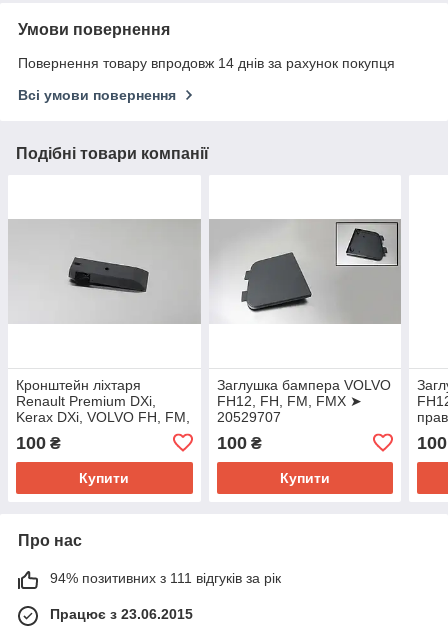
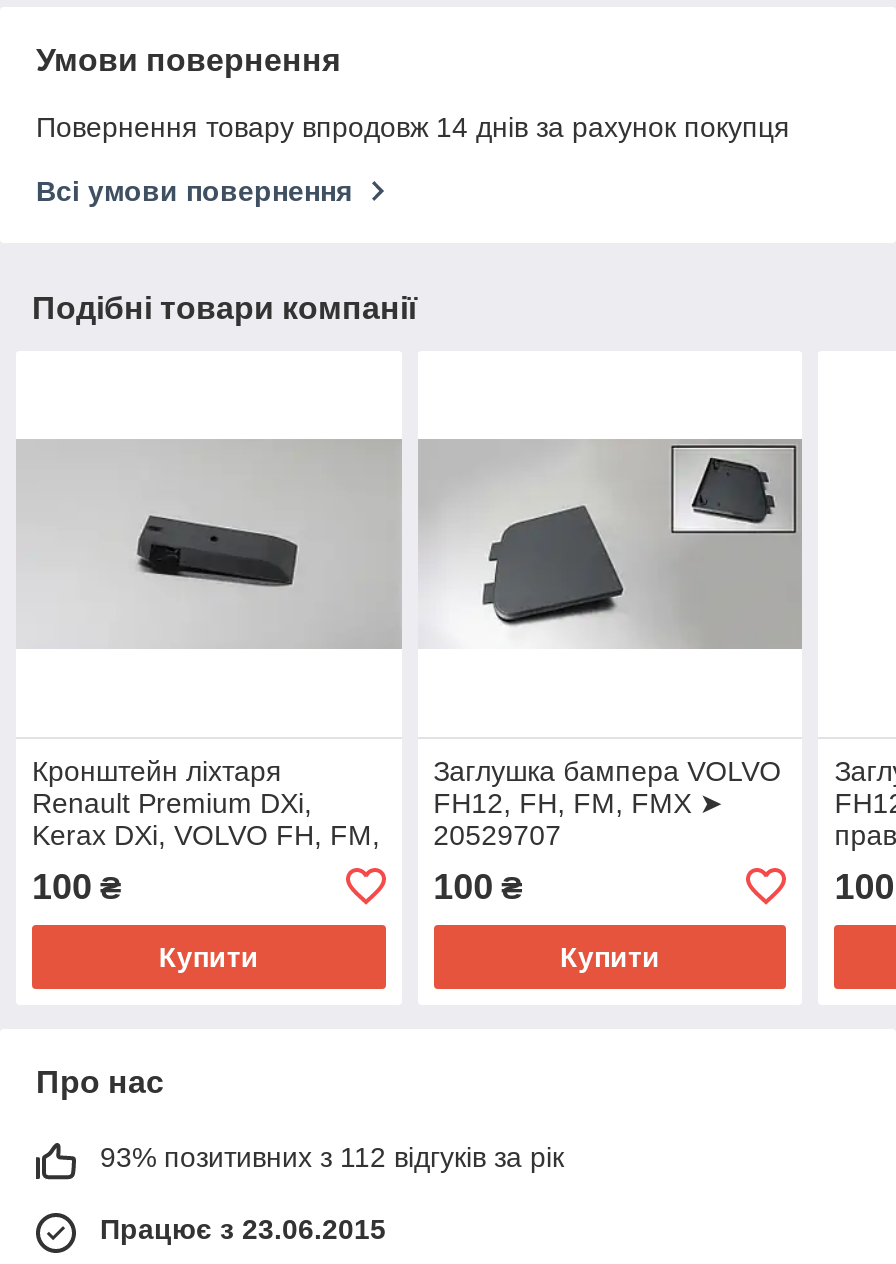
- 94% позитивних з 111 відгуків за рік
+ 93% позитивних з 112 відгуків за рік
